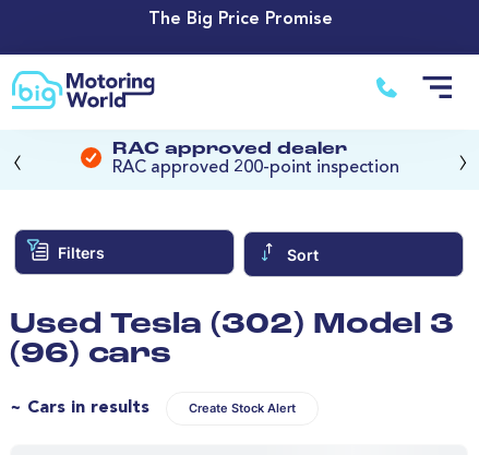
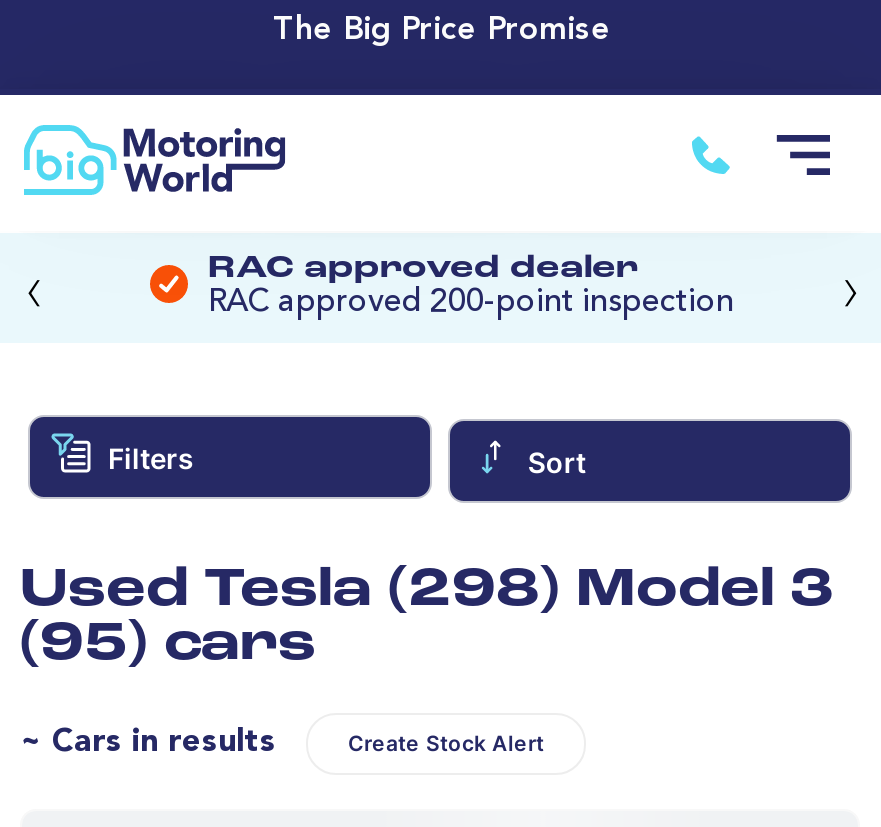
- Used Tesla (302) Model 3
+ Used Tesla (298) Model 3

- (96) cars
+ (95) cars
